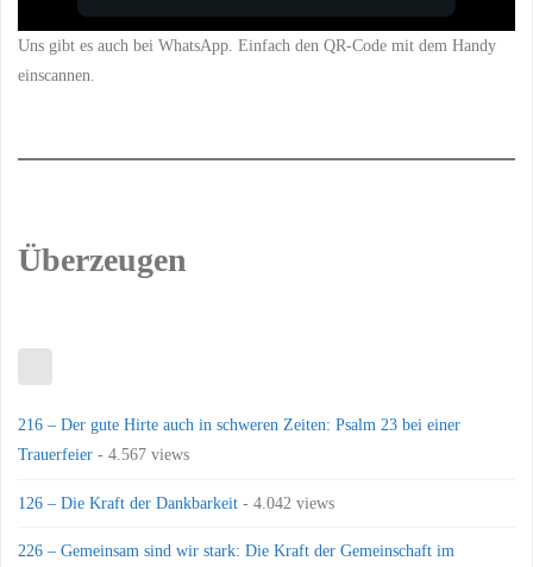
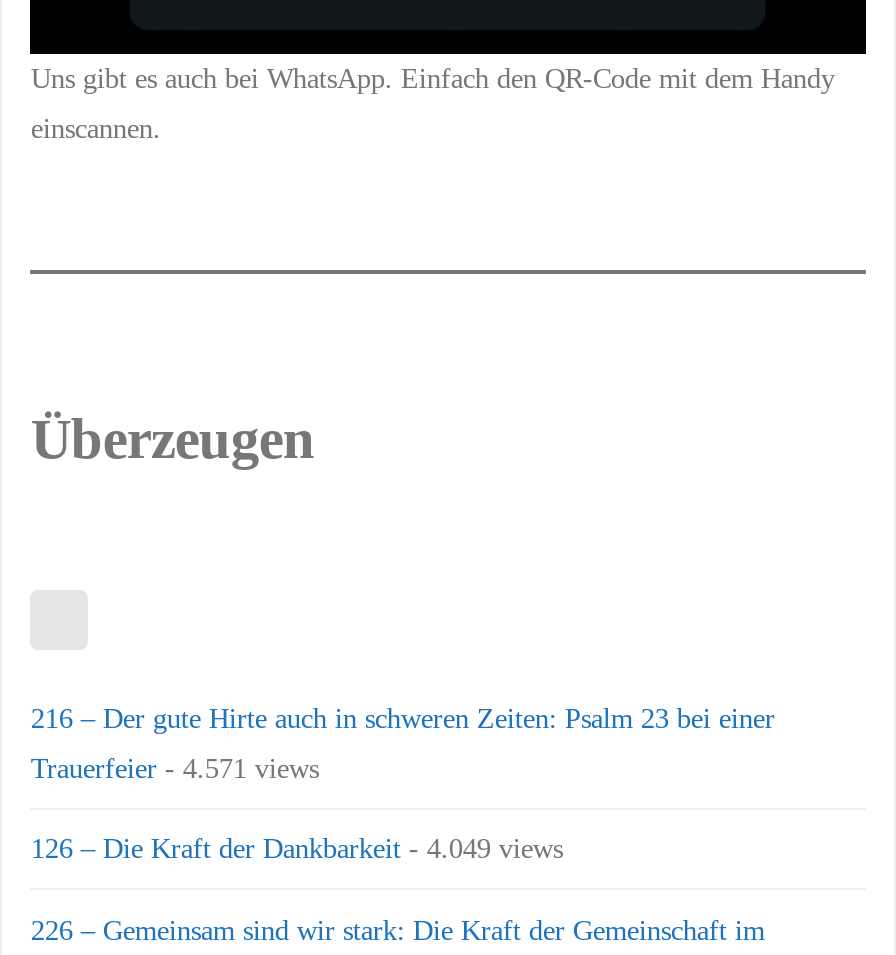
- Trauerfeier - 4.567 views
+ Trauerfeier - 4.571 views

- 126 – Die Kraft der Dankbarkeit - 4.042 views
+ 126 – Die Kraft der Dankbarkeit - 4.049 views
